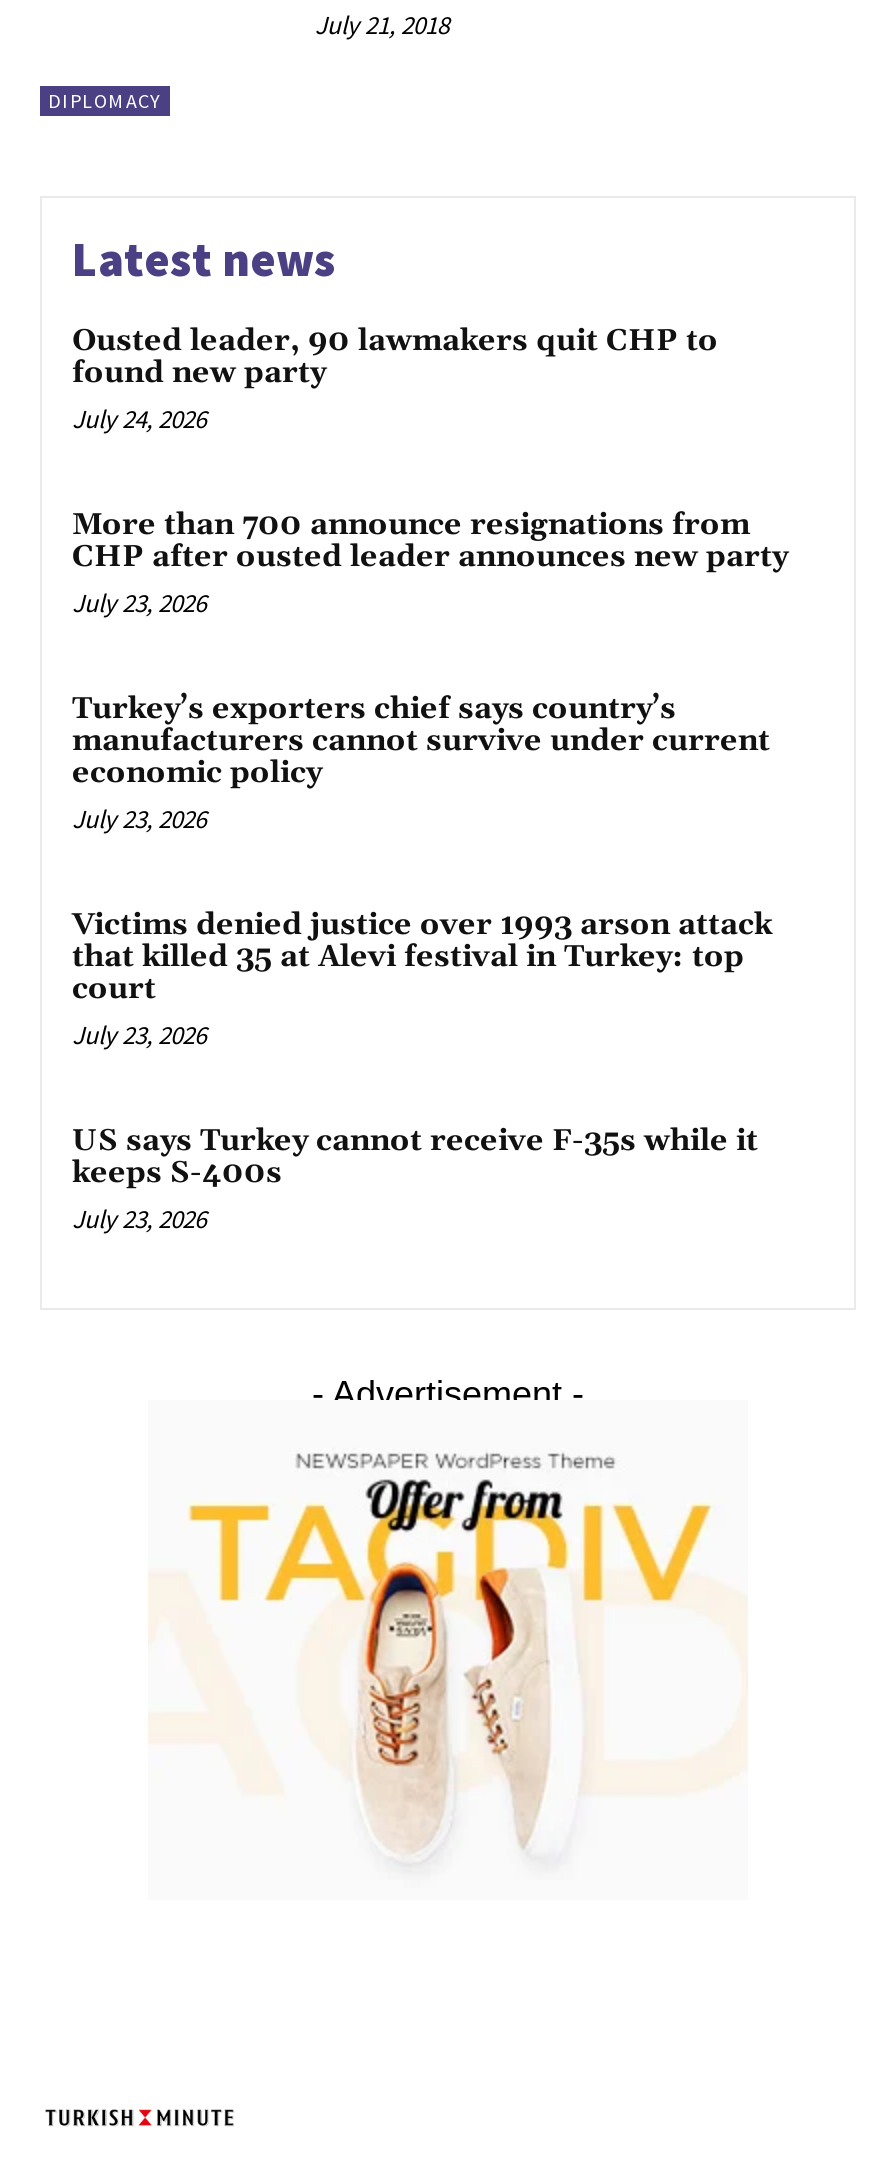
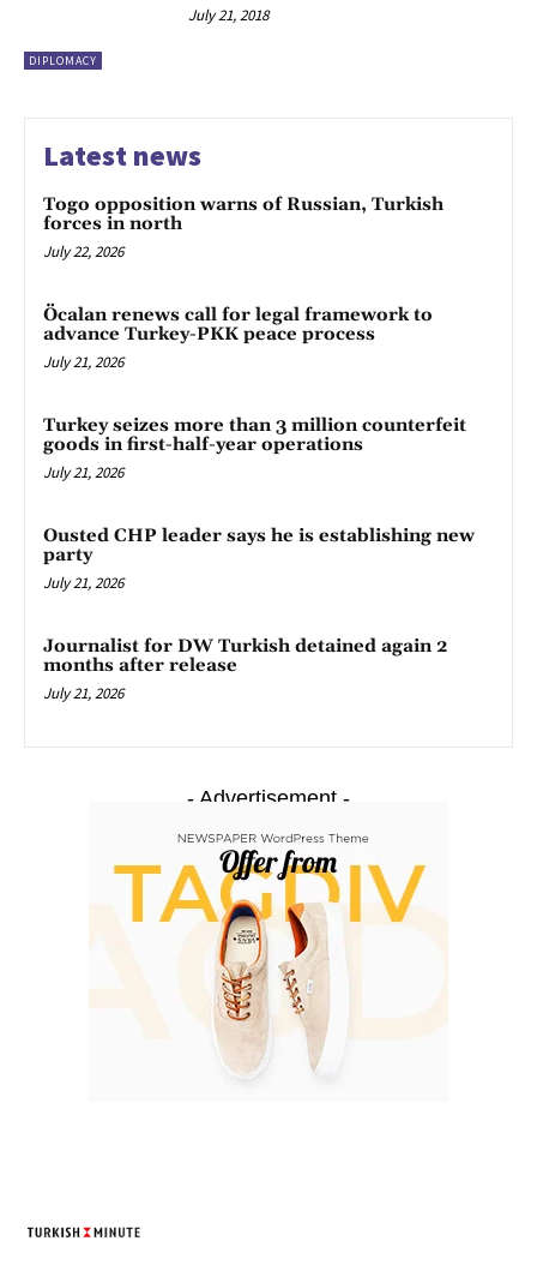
- Ousted leader, 90 lawmakers quit CHP to
- found new party
- July 24, 2026
+ Togo opposition warns of Russian, Turkish
+ forces in north
+ July 22, 2026

- More than 700 announce resignations from
- CHP after ousted leader announces new party
- July 23, 2026
+ Öcalan renews call for legal framework to
+ advance Turkey-PKK peace process
+ July 21, 2026

- Turkey’s exporters chief says country’s
- manufacturers cannot survive under current
- economic policy
- July 23, 2026
+ Turkey seizes more than 3 million counterfeit
+ goods in first-half-year operations
+ July 21, 2026

- Victims denied justice over 1993 arson attack
- that killed 35 at Alevi festival in Turkey: top
- court
- July 23, 2026
+ Ousted CHP leader says he is establishing new
+ party
+ July 21, 2026

- US says Turkey cannot receive F-35s while it
- keeps S-400s
- July 23, 2026
+ Journalist for DW Turkish detained again 2
+ months after release
+ July 21, 2026
